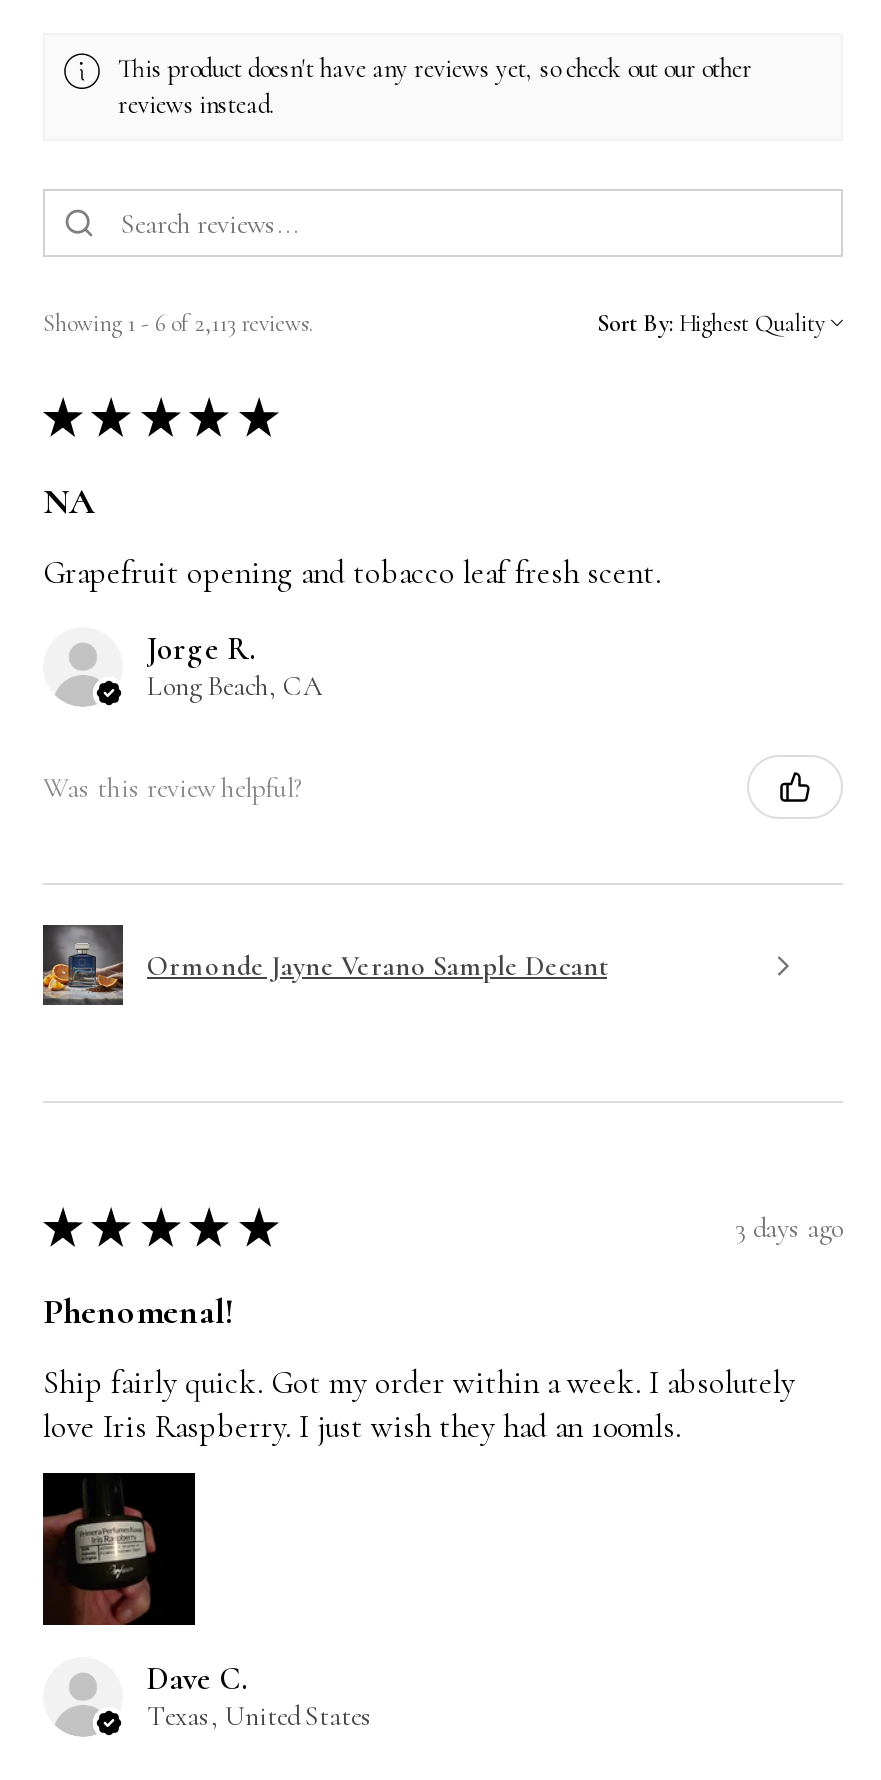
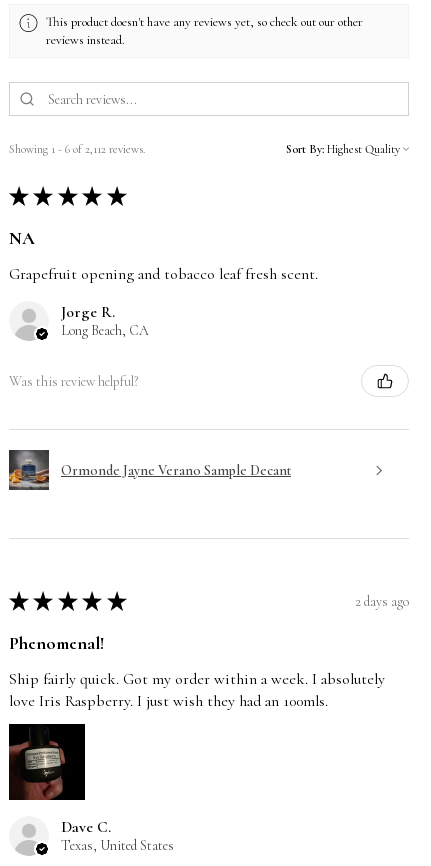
- Showing 1 - 6 of 2,113 reviews.
+ Showing 1 - 6 of 2,112 reviews.

- 3 days ago
+ 2 days ago
